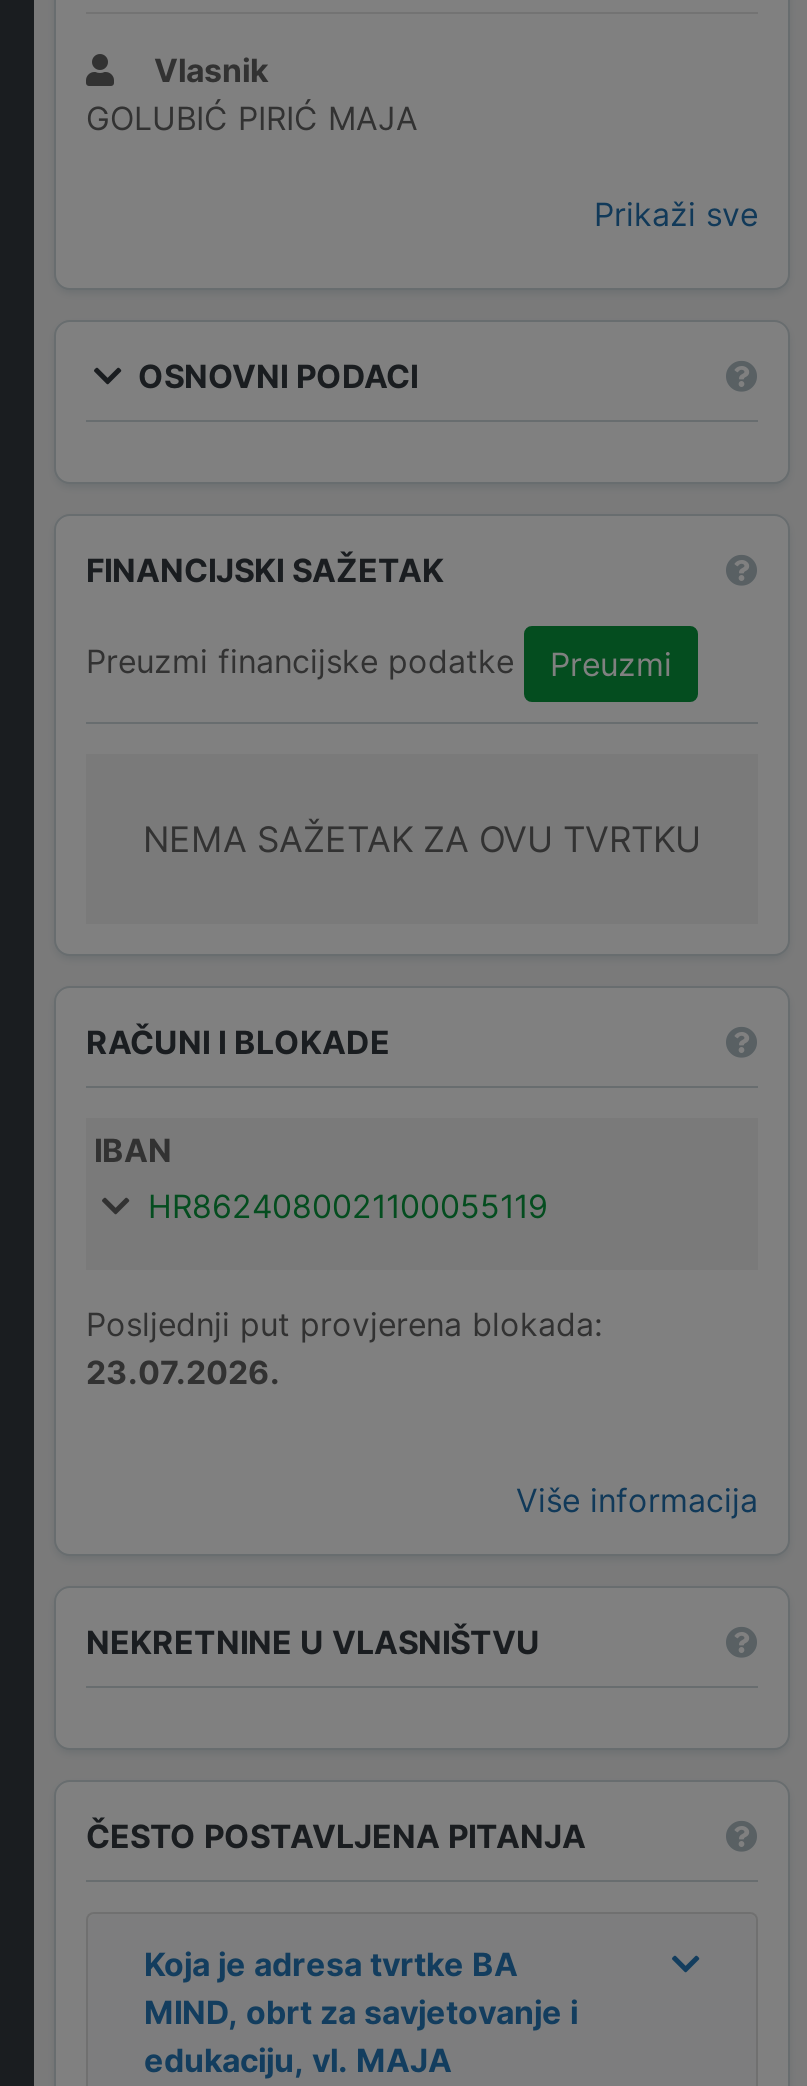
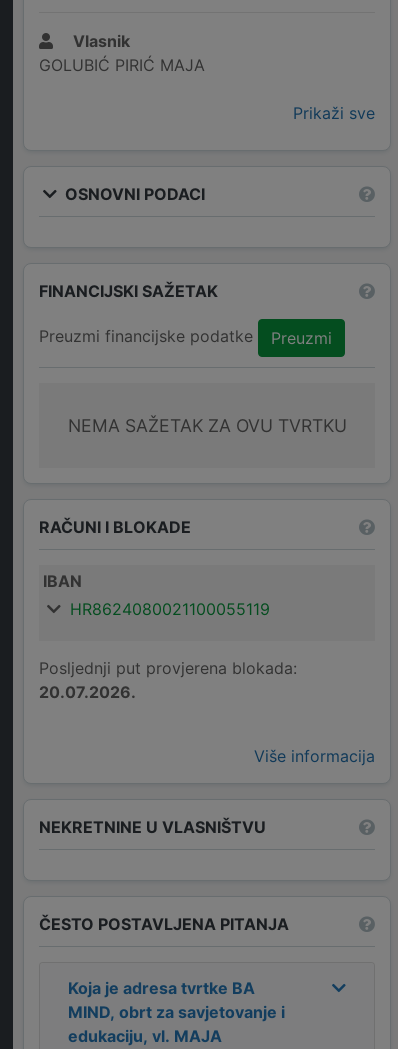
- 23.07.2026.
+ 20.07.2026.
